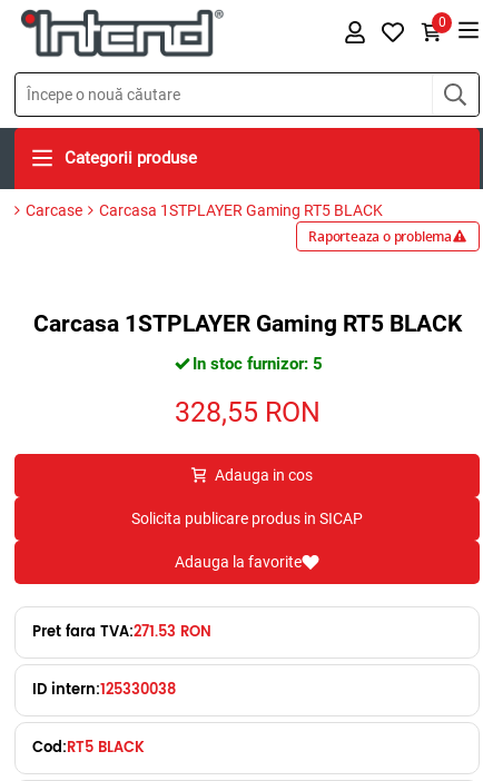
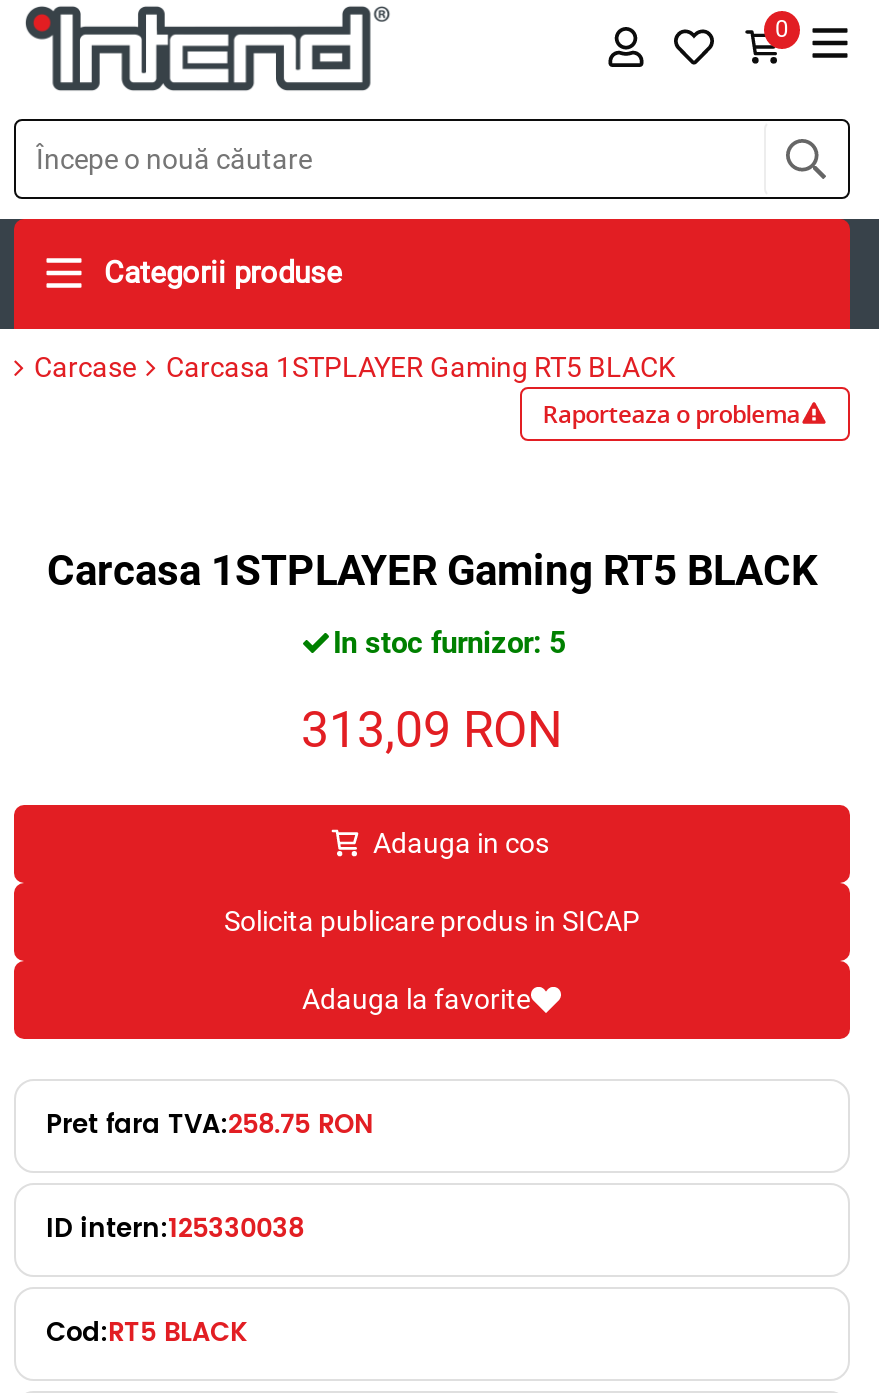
- 328,55 RON
+ 313,09 RON

- Pret fara TVA:271.53 RON
+ Pret fara TVA:258.75 RON
